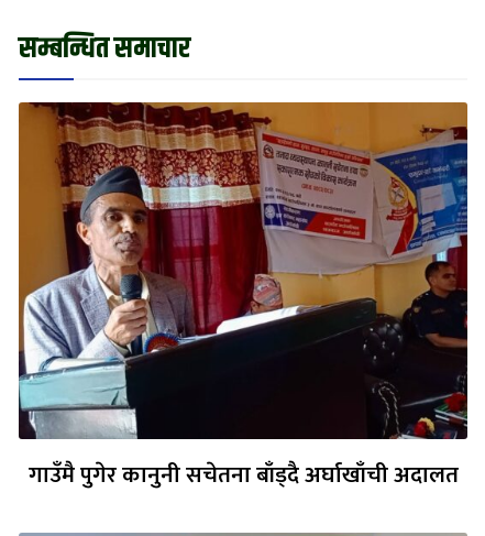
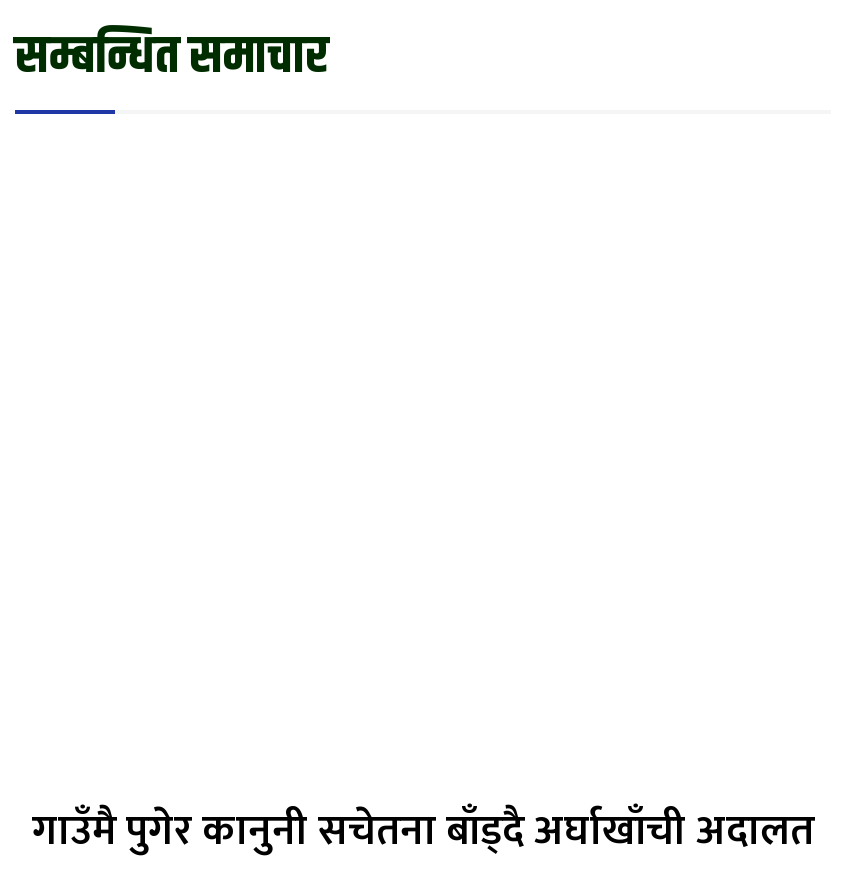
- [image]
